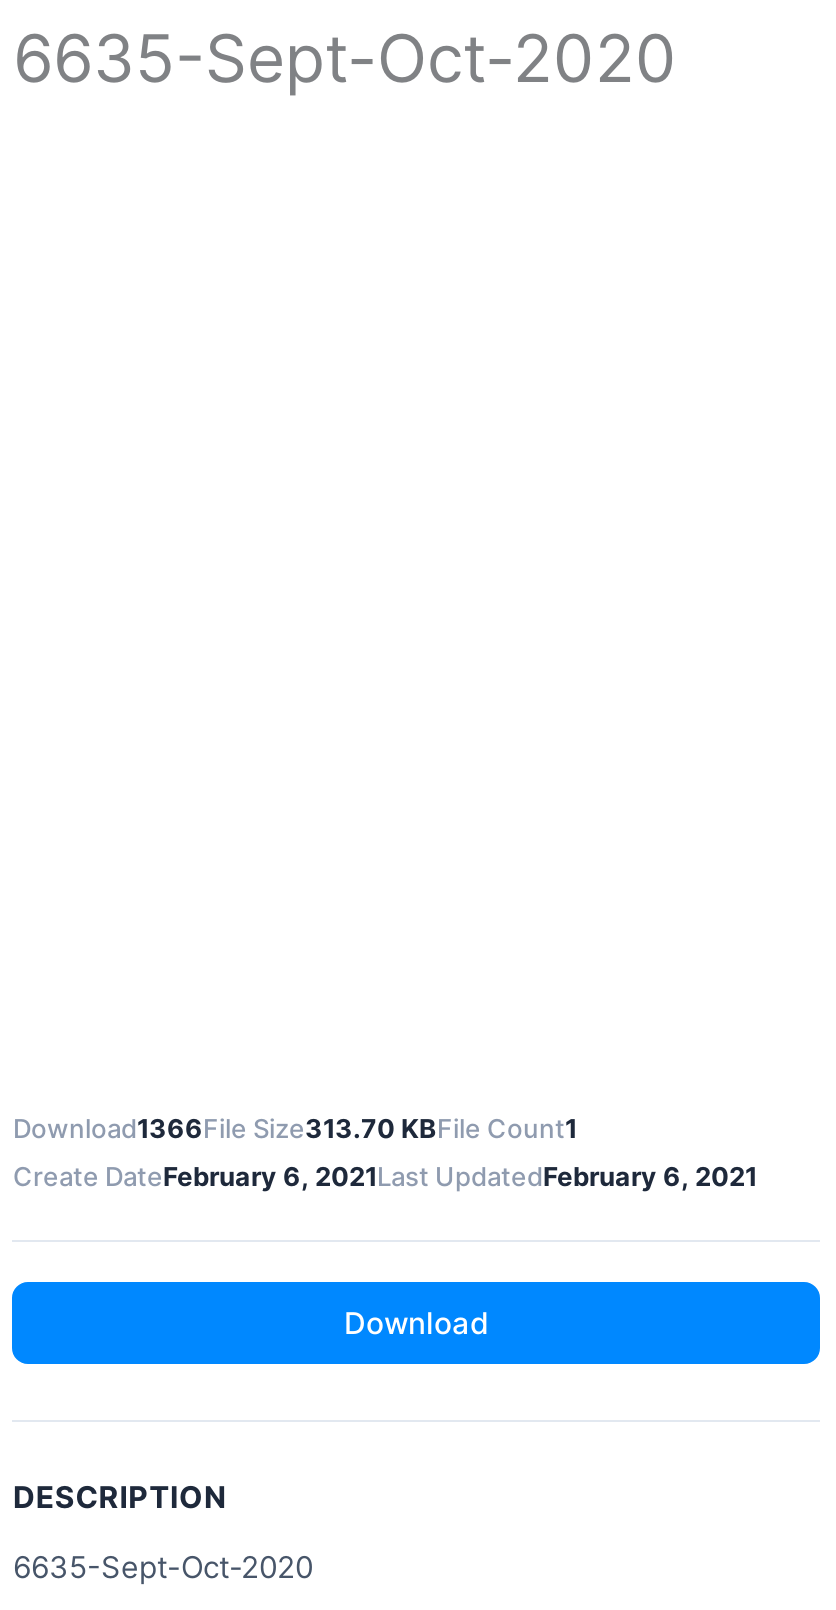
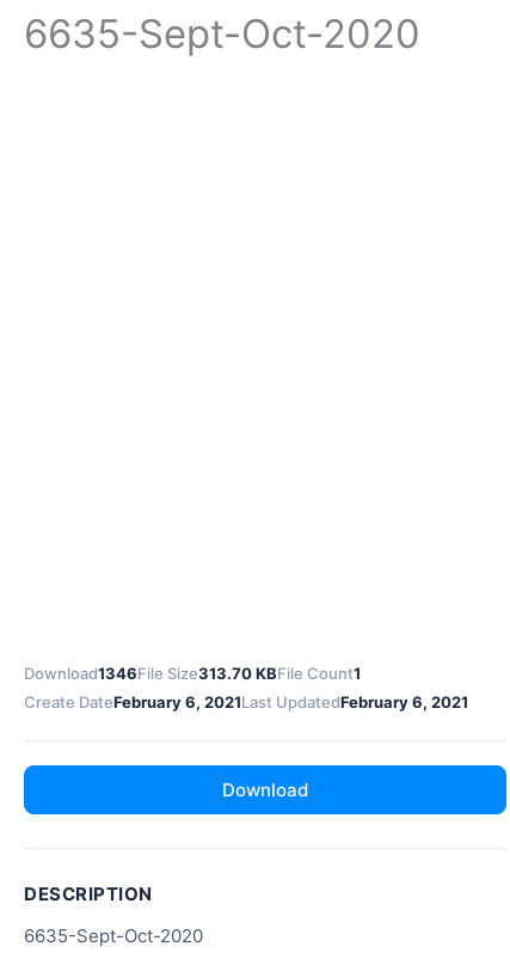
- Download1366File Size313.70 KBFile Count1
+ Download1346File Size313.70 KBFile Count1
